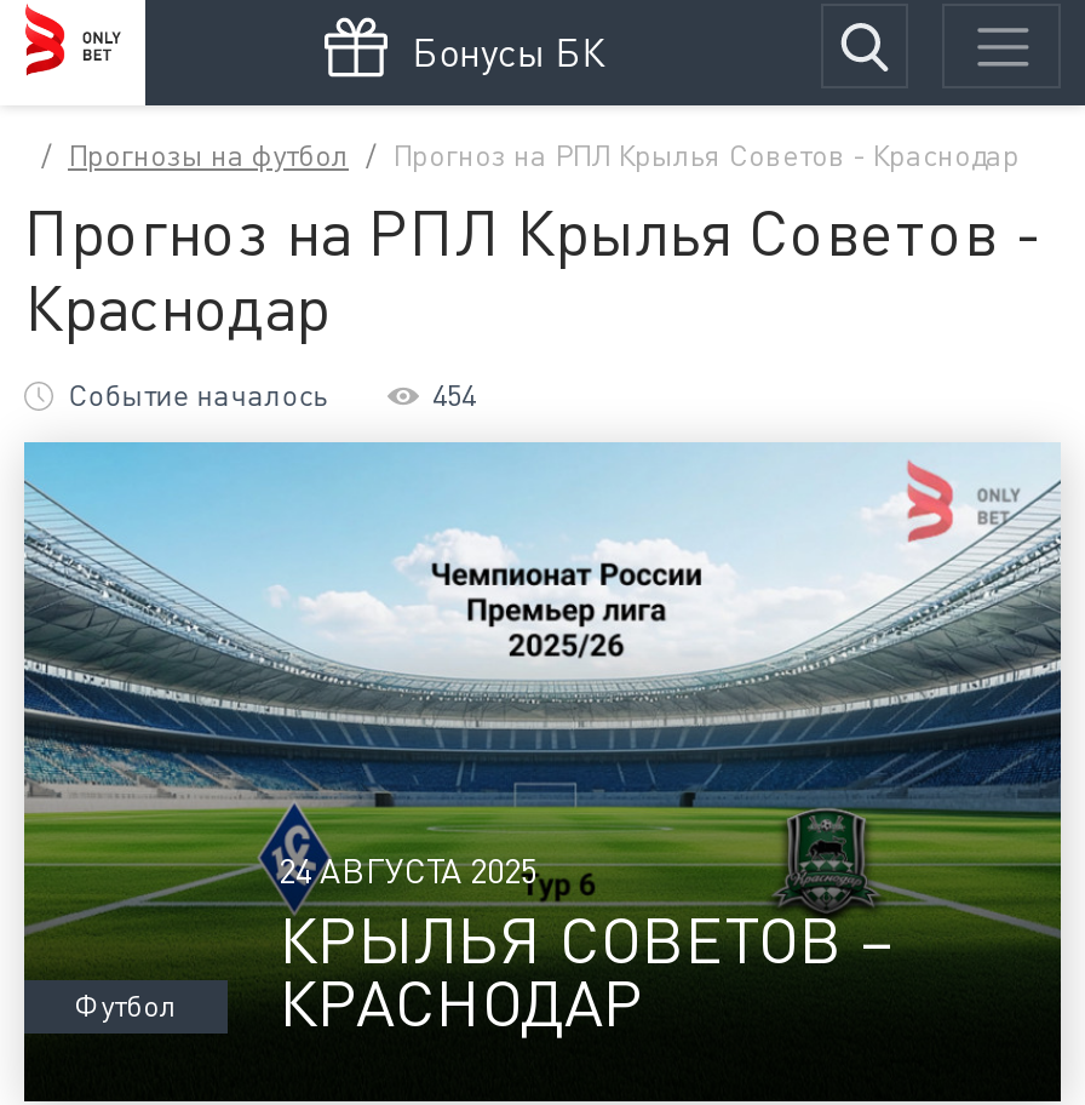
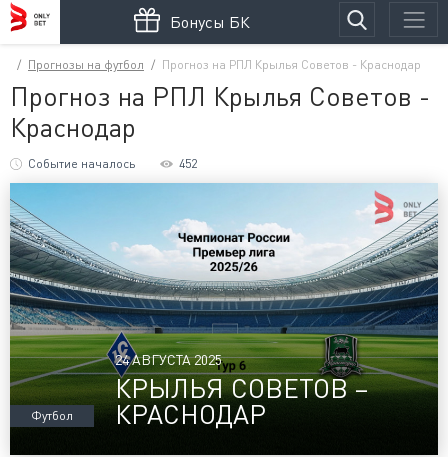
- 454
+ 452
